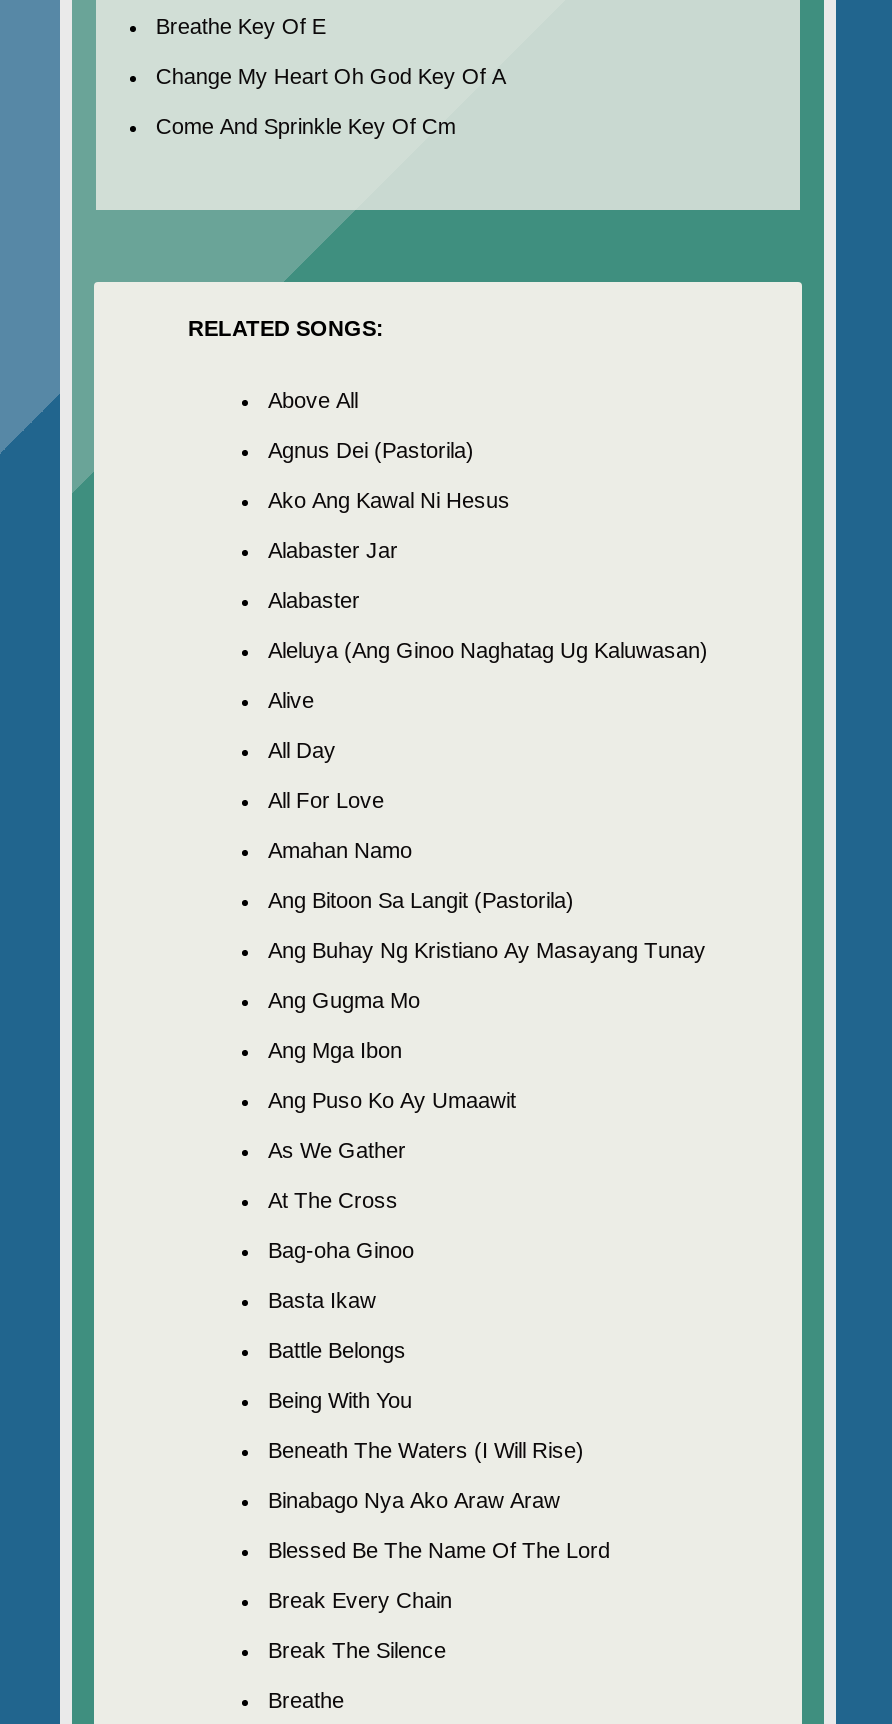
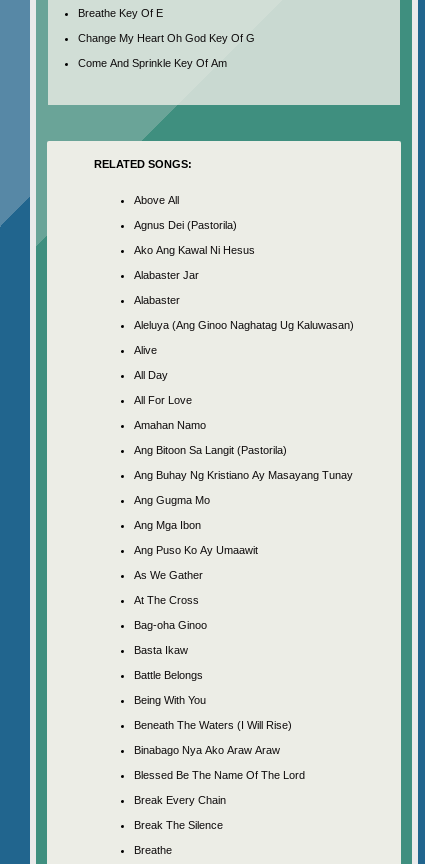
- Change My Heart Oh God Key Of A
+ Change My Heart Oh God Key Of G

- Come And Sprinkle Key Of Cm
+ Come And Sprinkle Key Of Am
